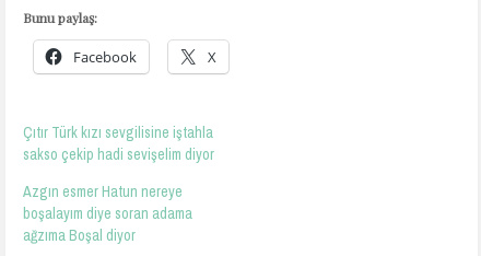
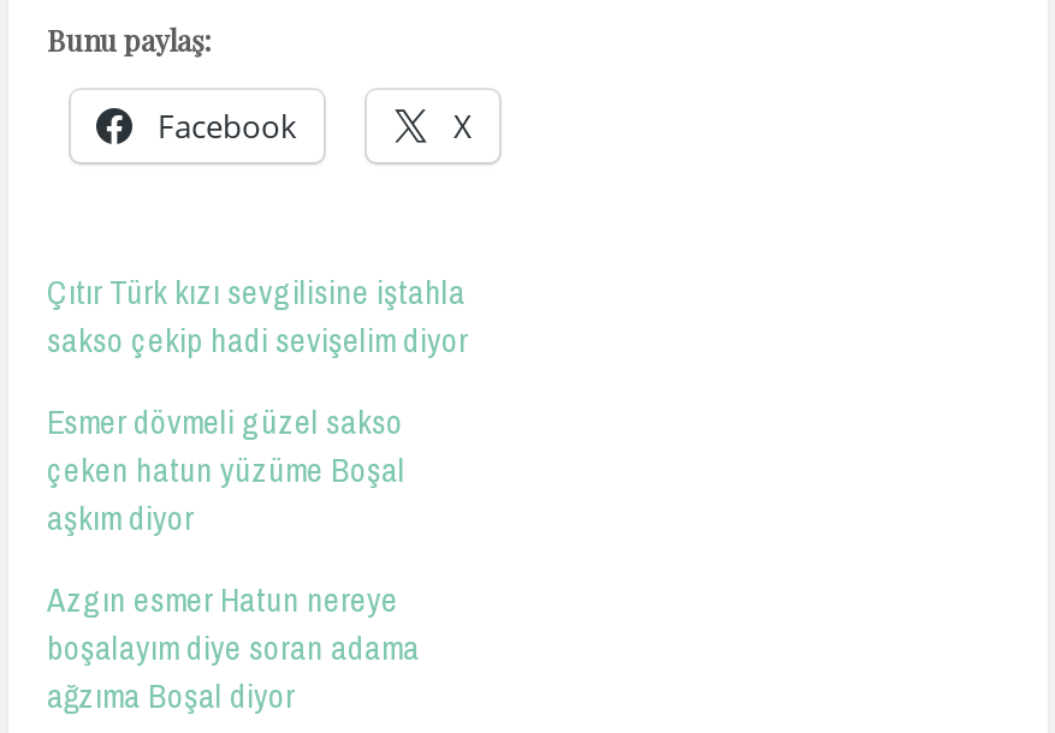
+ Esmer dövmeli güzel sakso
+ çeken hatun yüzüme Boşal
+ aşkım diyor
